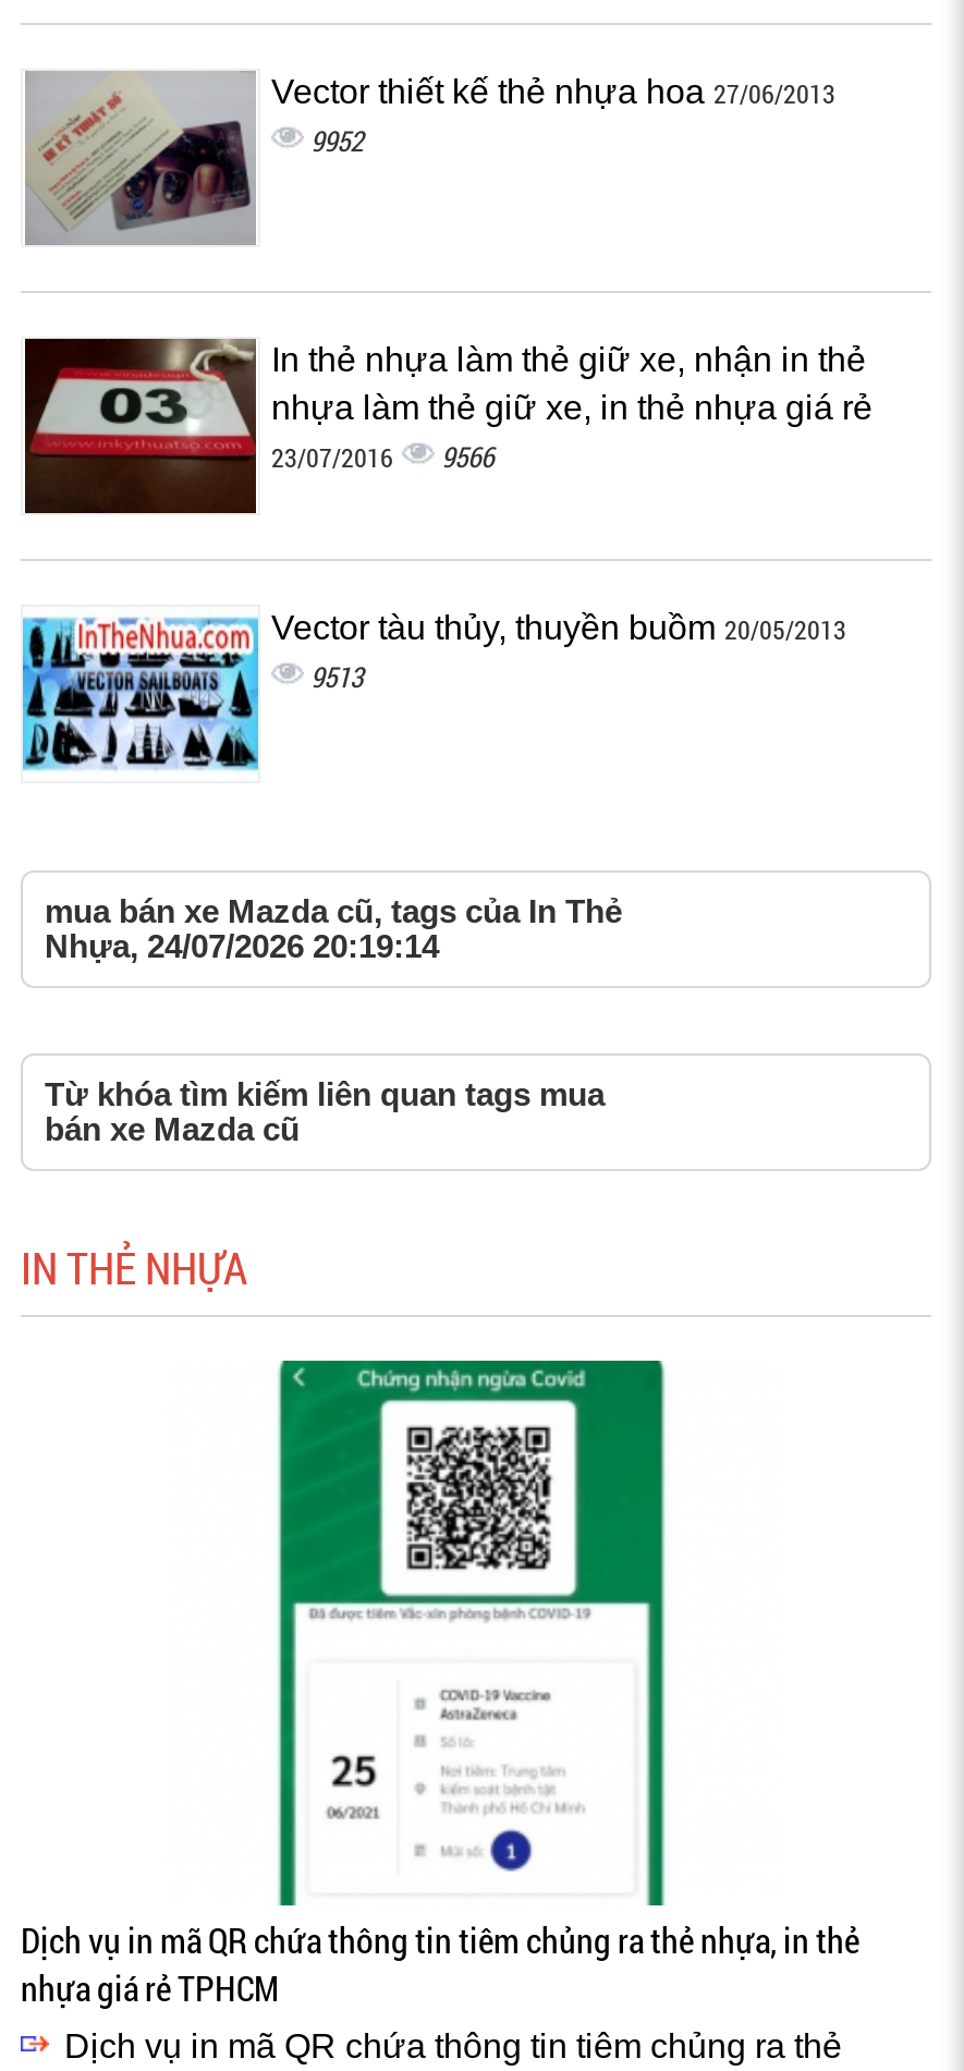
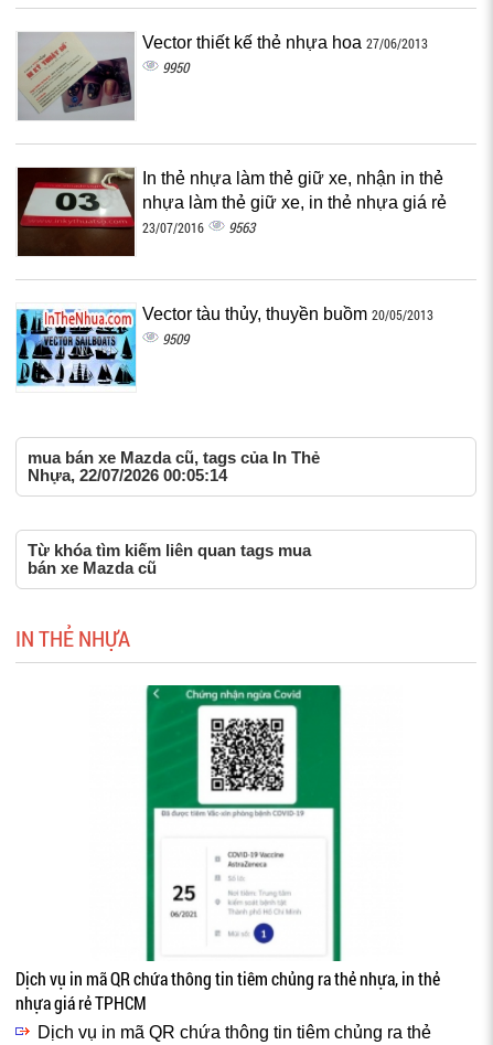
- 9952
+ 9950

- 23/07/2016 9566
+ 23/07/2016 9563

- 9513
+ 9509

- Nhựa, 24/07/2026 20:19:14
+ Nhựa, 22/07/2026 00:05:14
